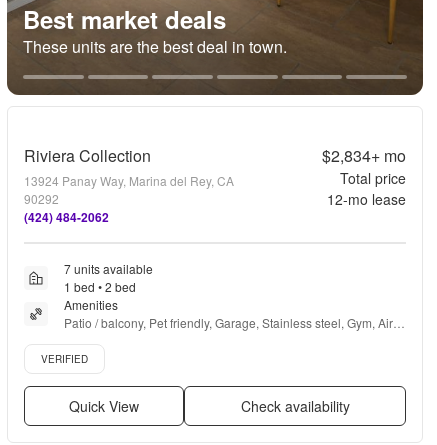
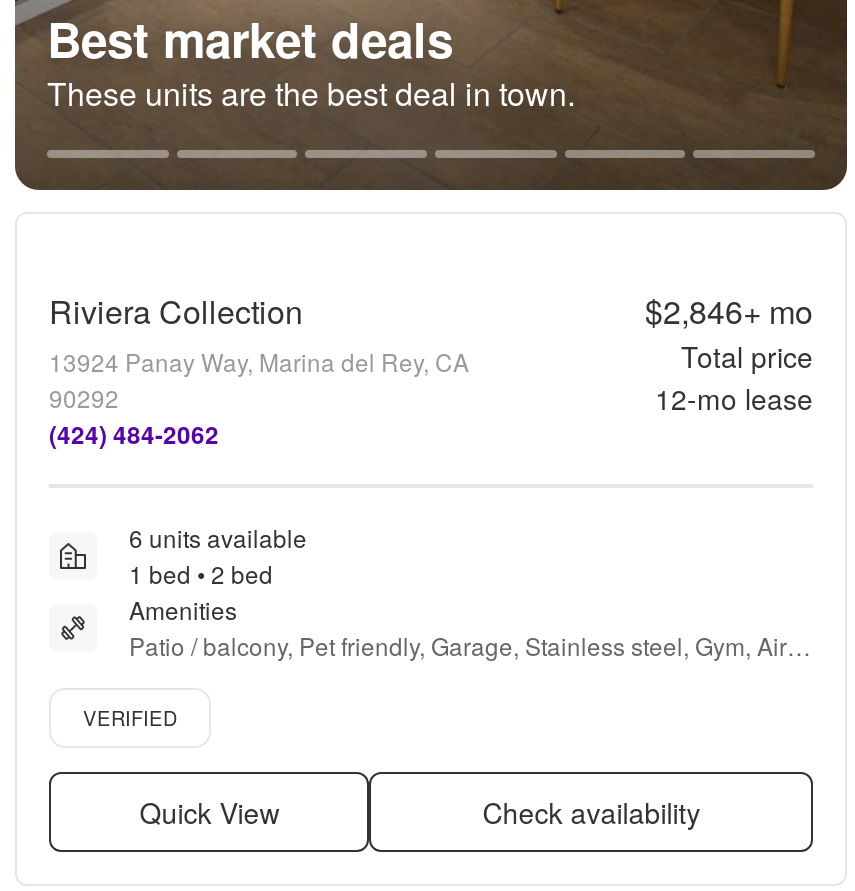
- $2,834+ mo
+ $2,846+ mo

- 7 units available
+ 6 units available
